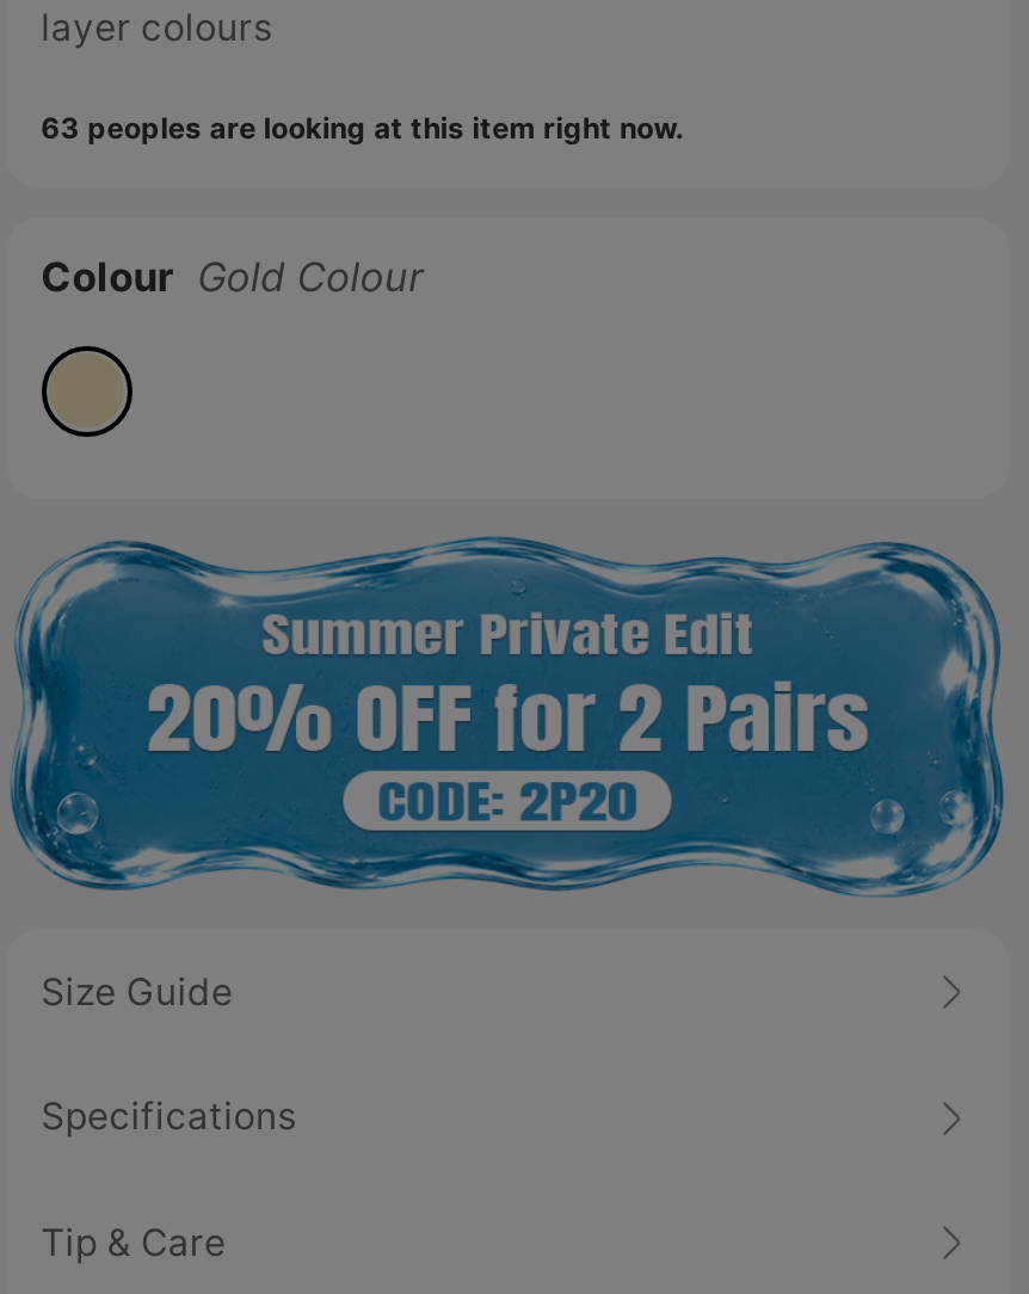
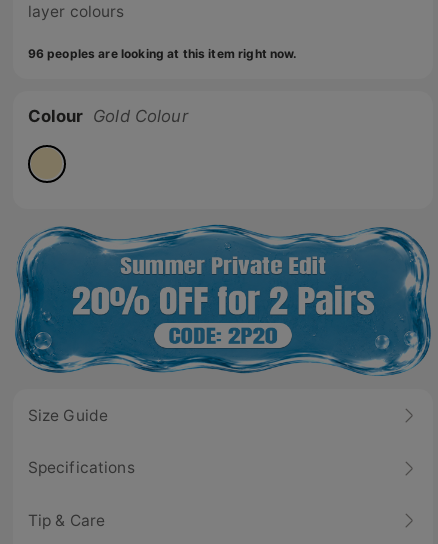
- 63 peoples are looking at this item right now.
+ 96 peoples are looking at this item right now.
